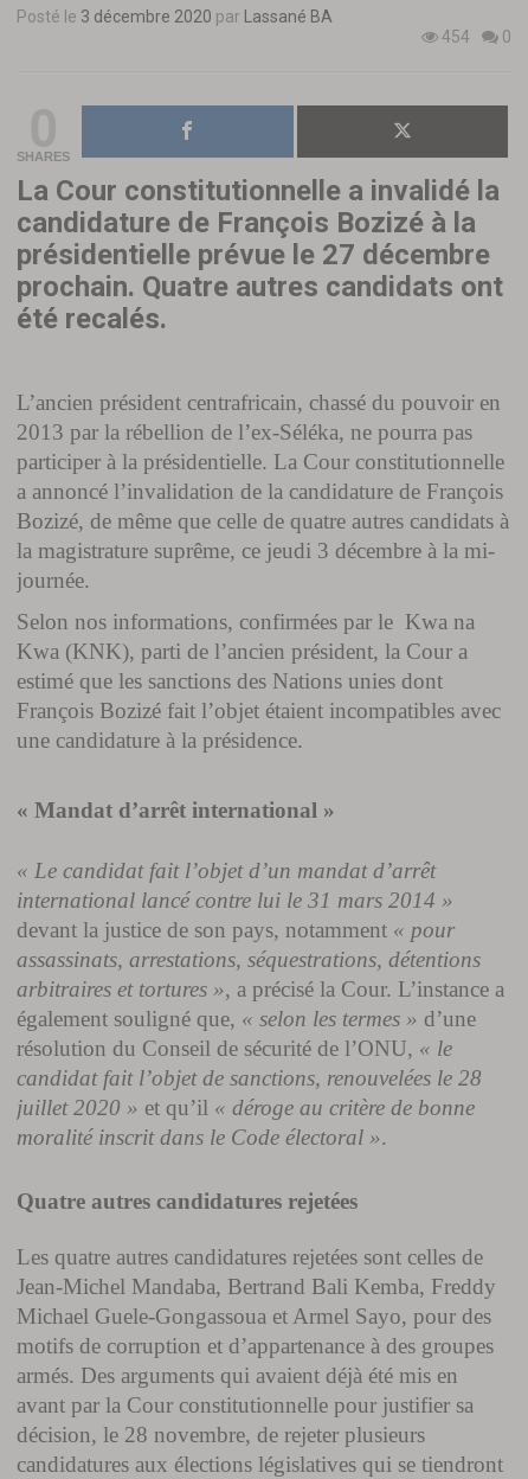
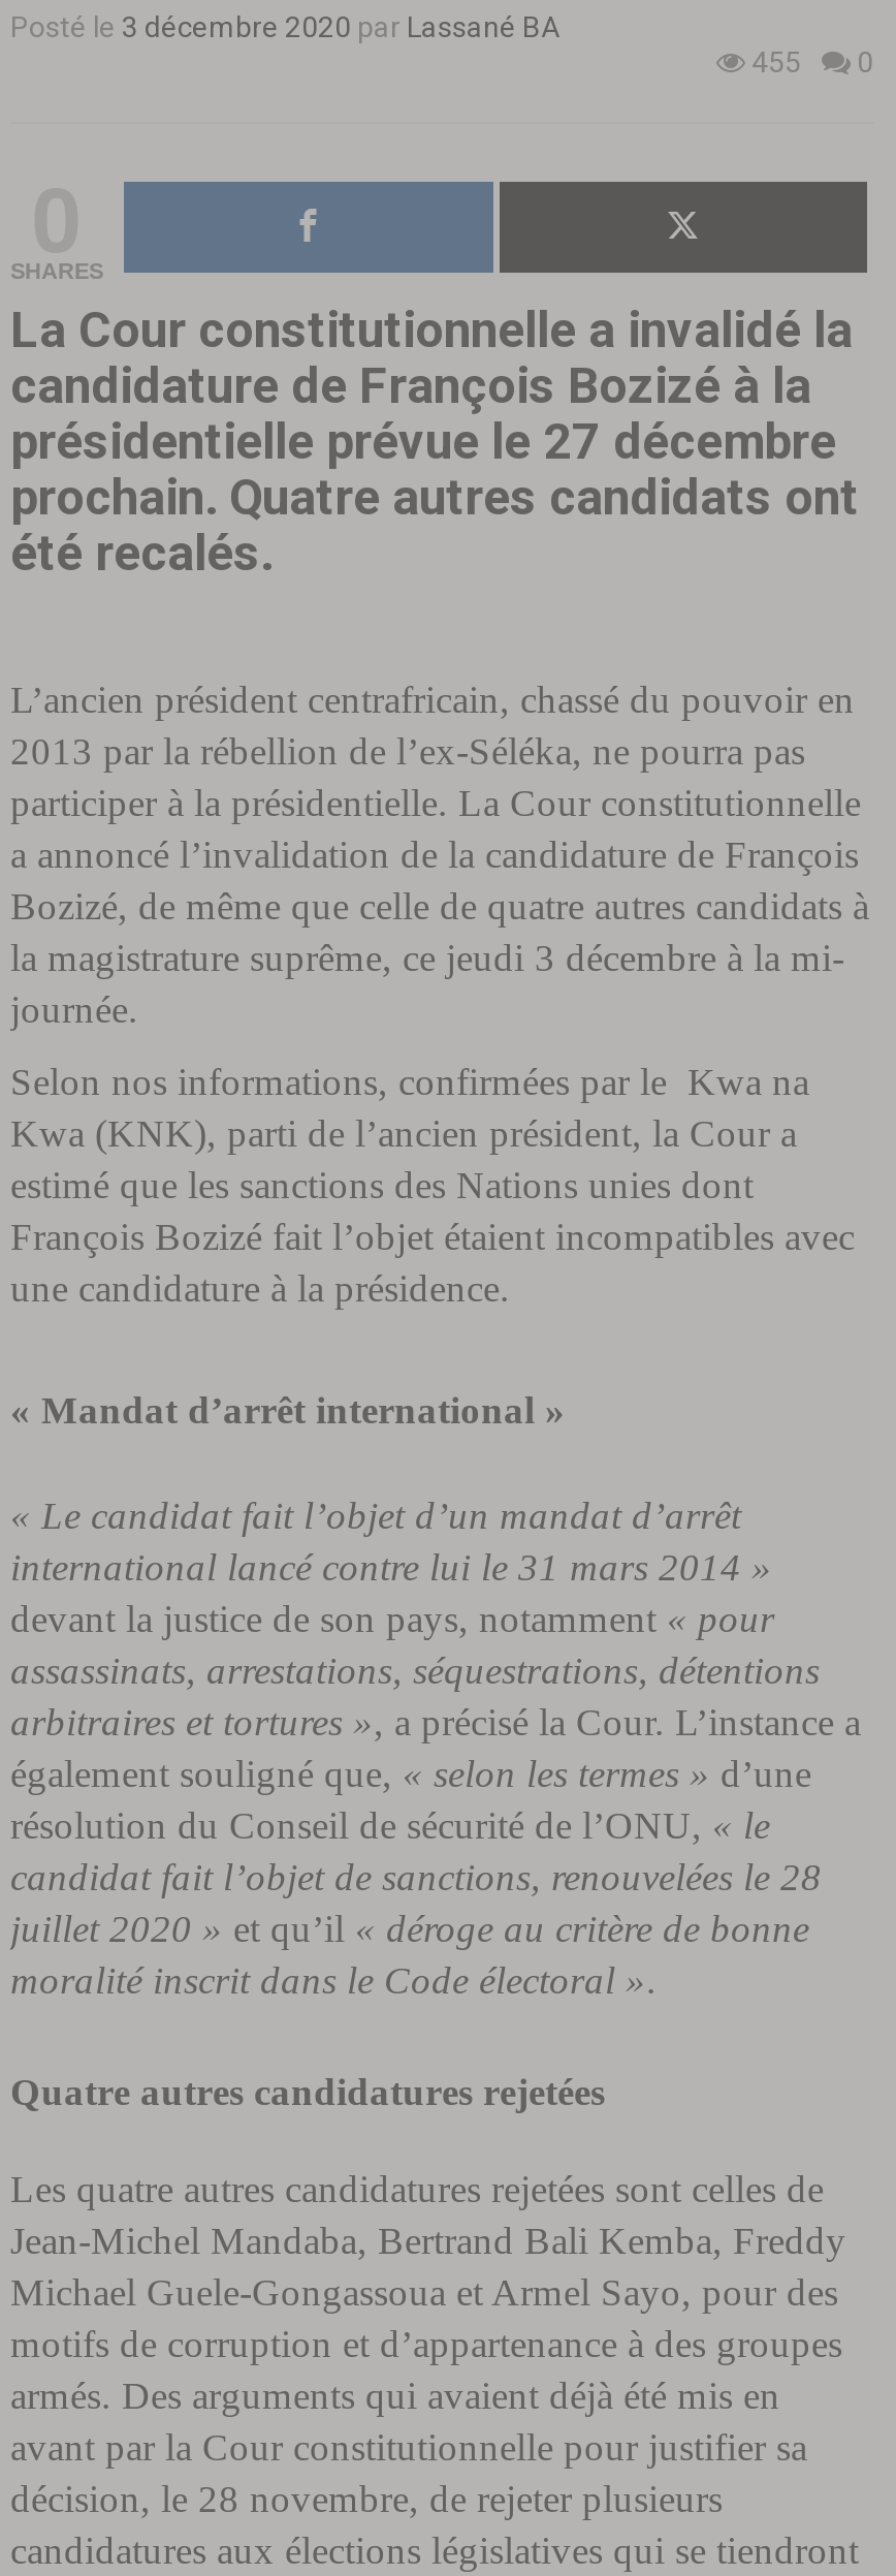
- 454 0
+ 455 0
